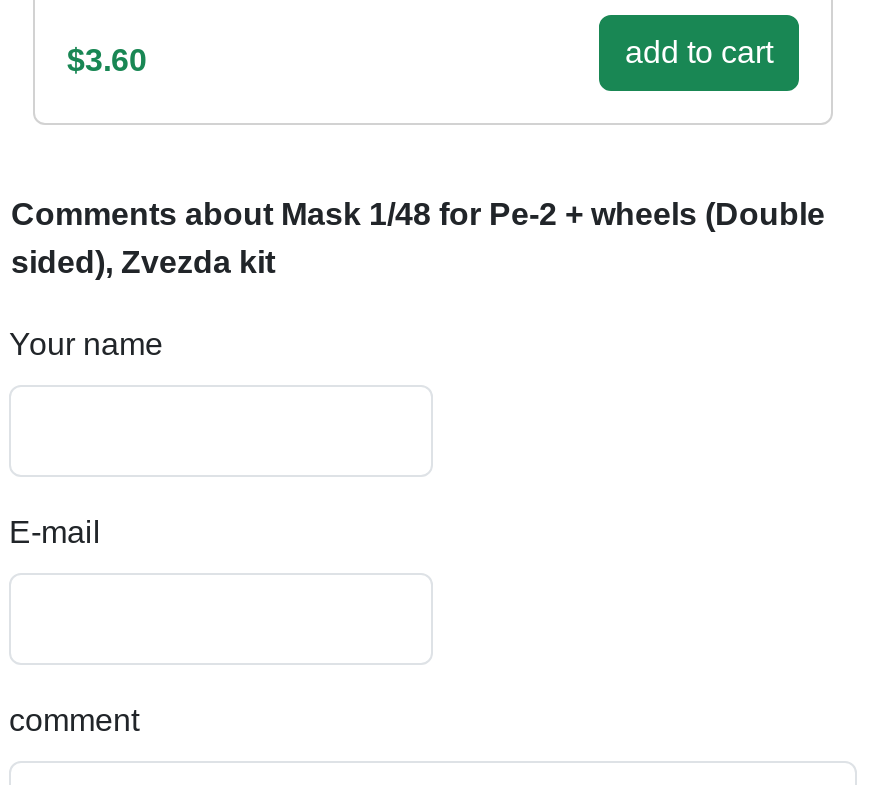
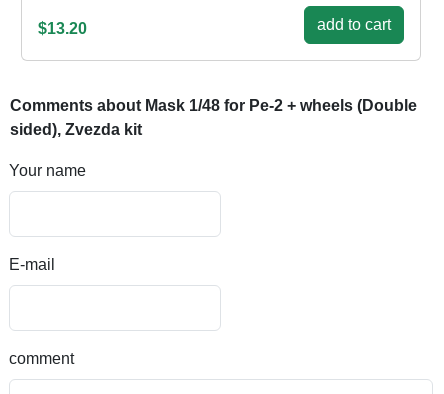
- $3.60
+ $13.20
